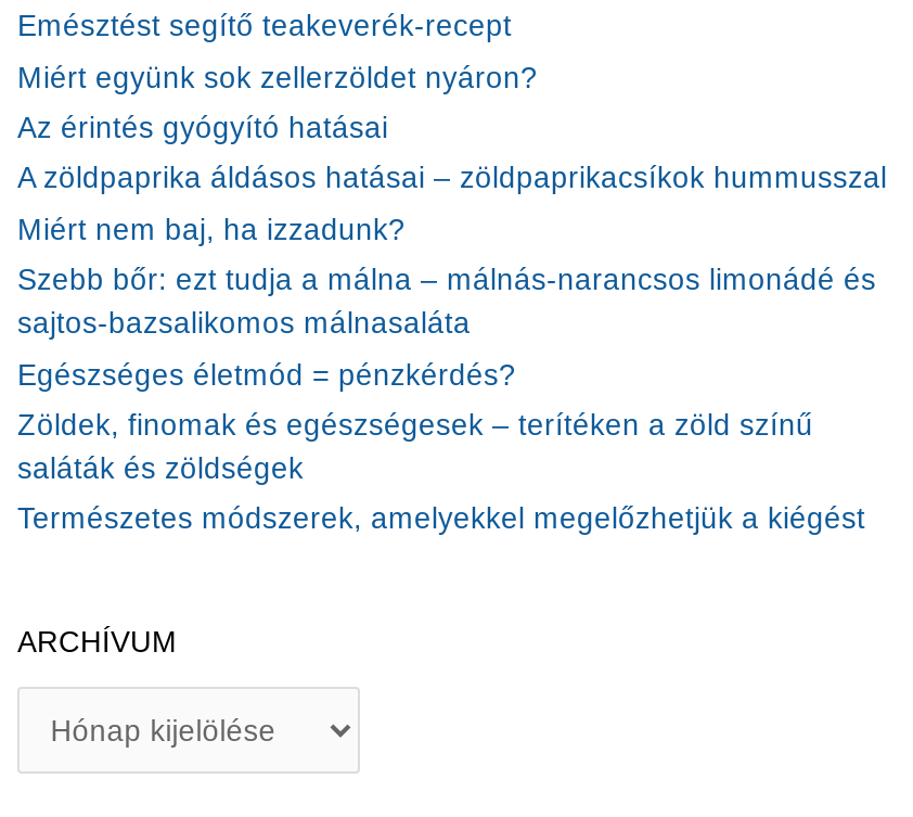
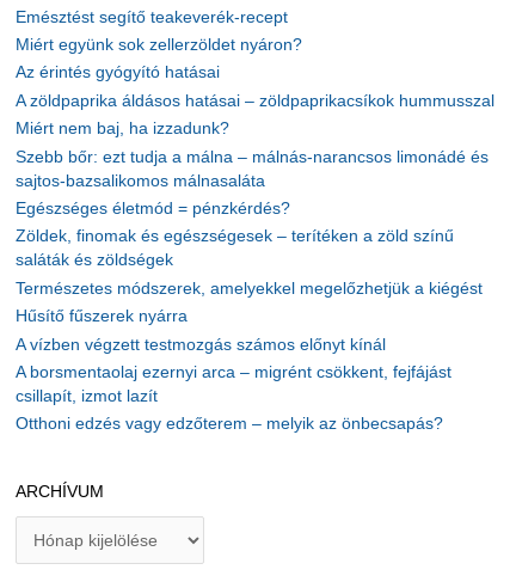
+ Hűsítő fűszerek nyárra
+ A vízben végzett testmozgás számos előnyt kínál
+ A borsmentaolaj ezernyi arca – migrént csökkent, fejfájást
+ csillapít, izmot lazít
+ Otthoni edzés vagy edzőterem – melyik az önbecsapás?
